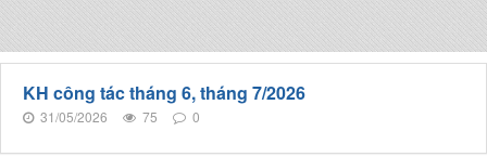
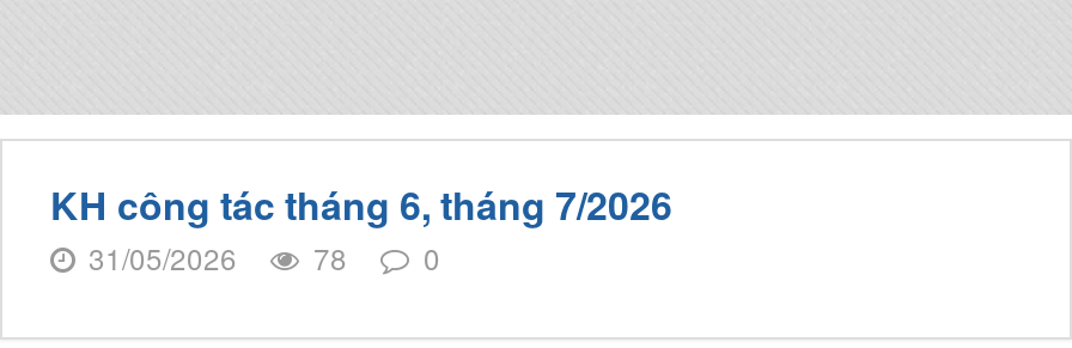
- 31/05/2026 75 0
+ 31/05/2026 78 0
